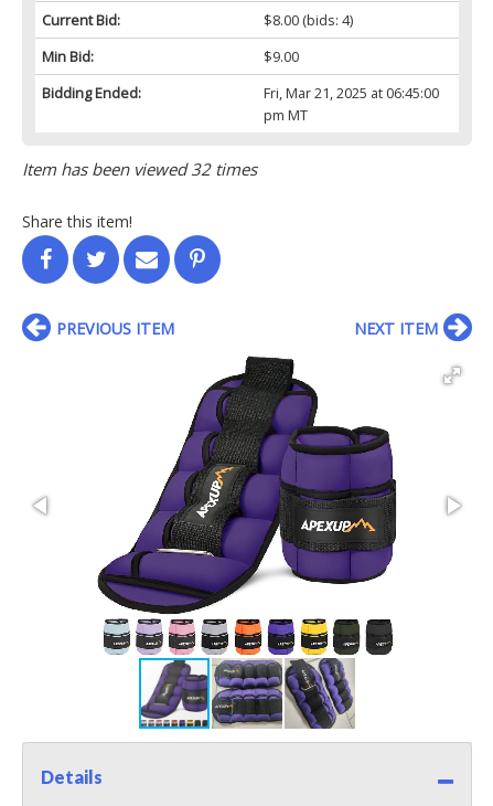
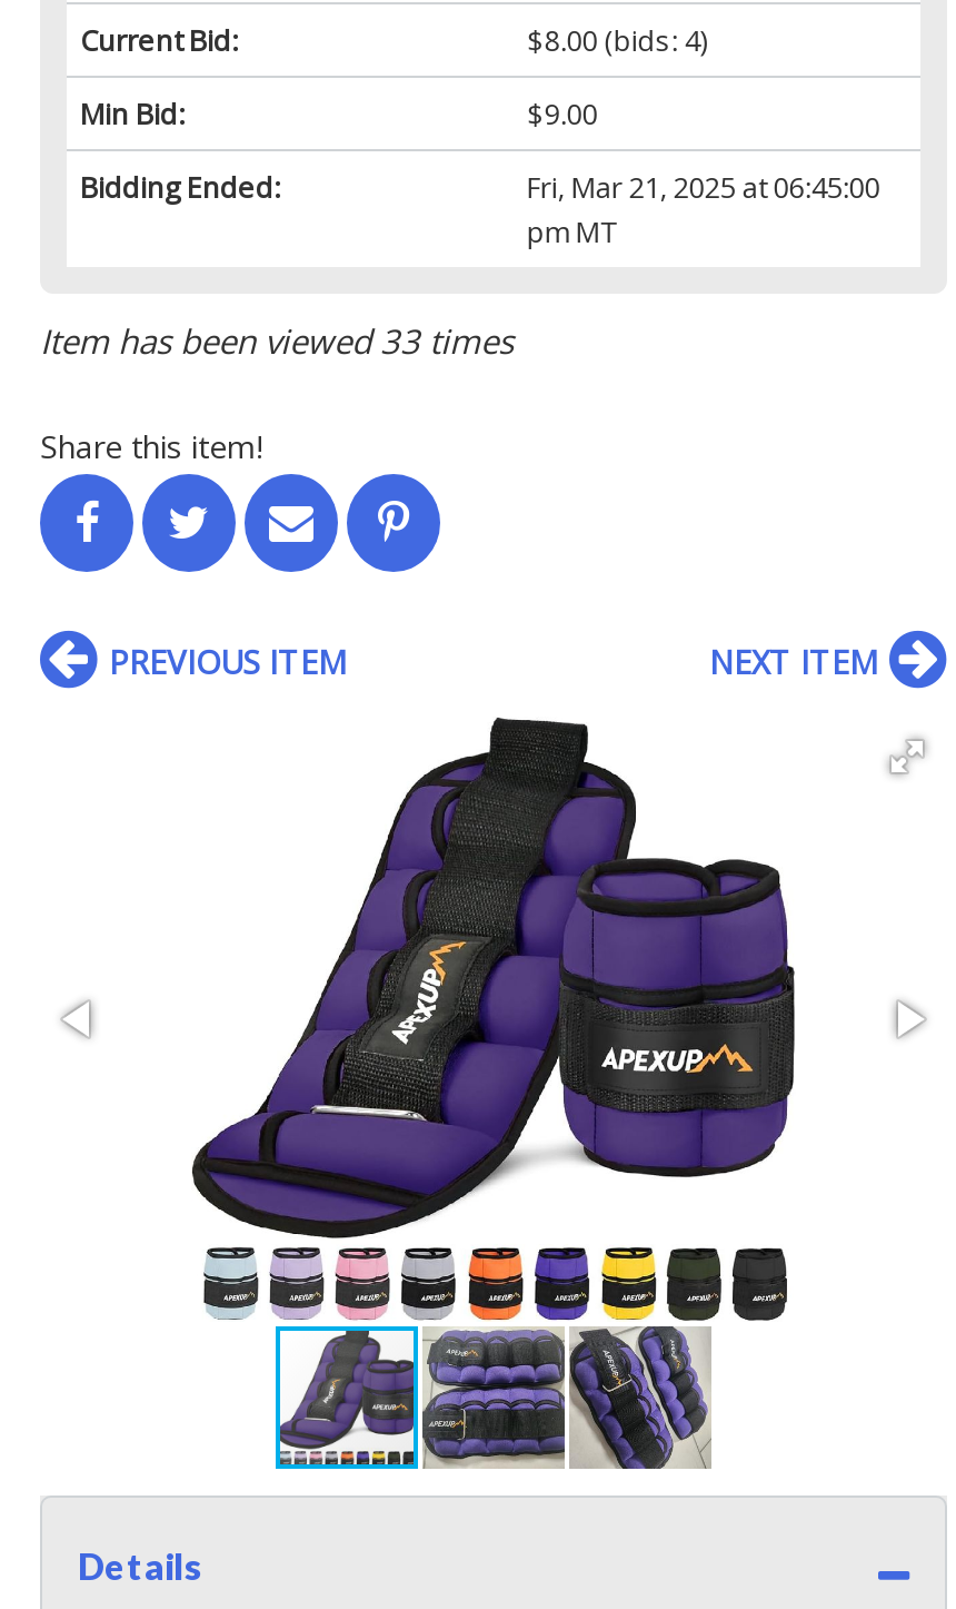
- Item has been viewed 32 times
+ Item has been viewed 33 times
